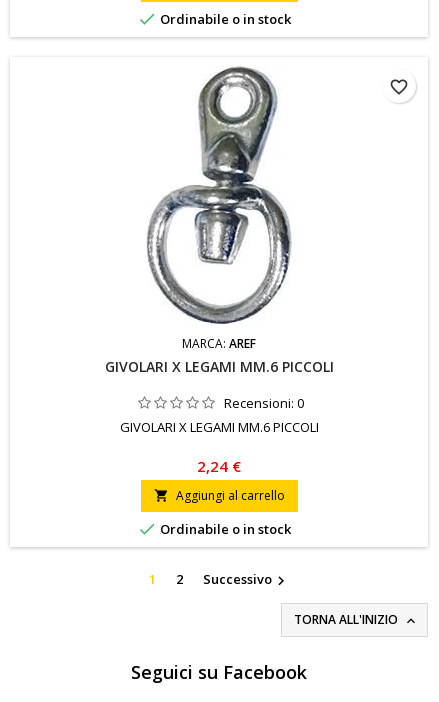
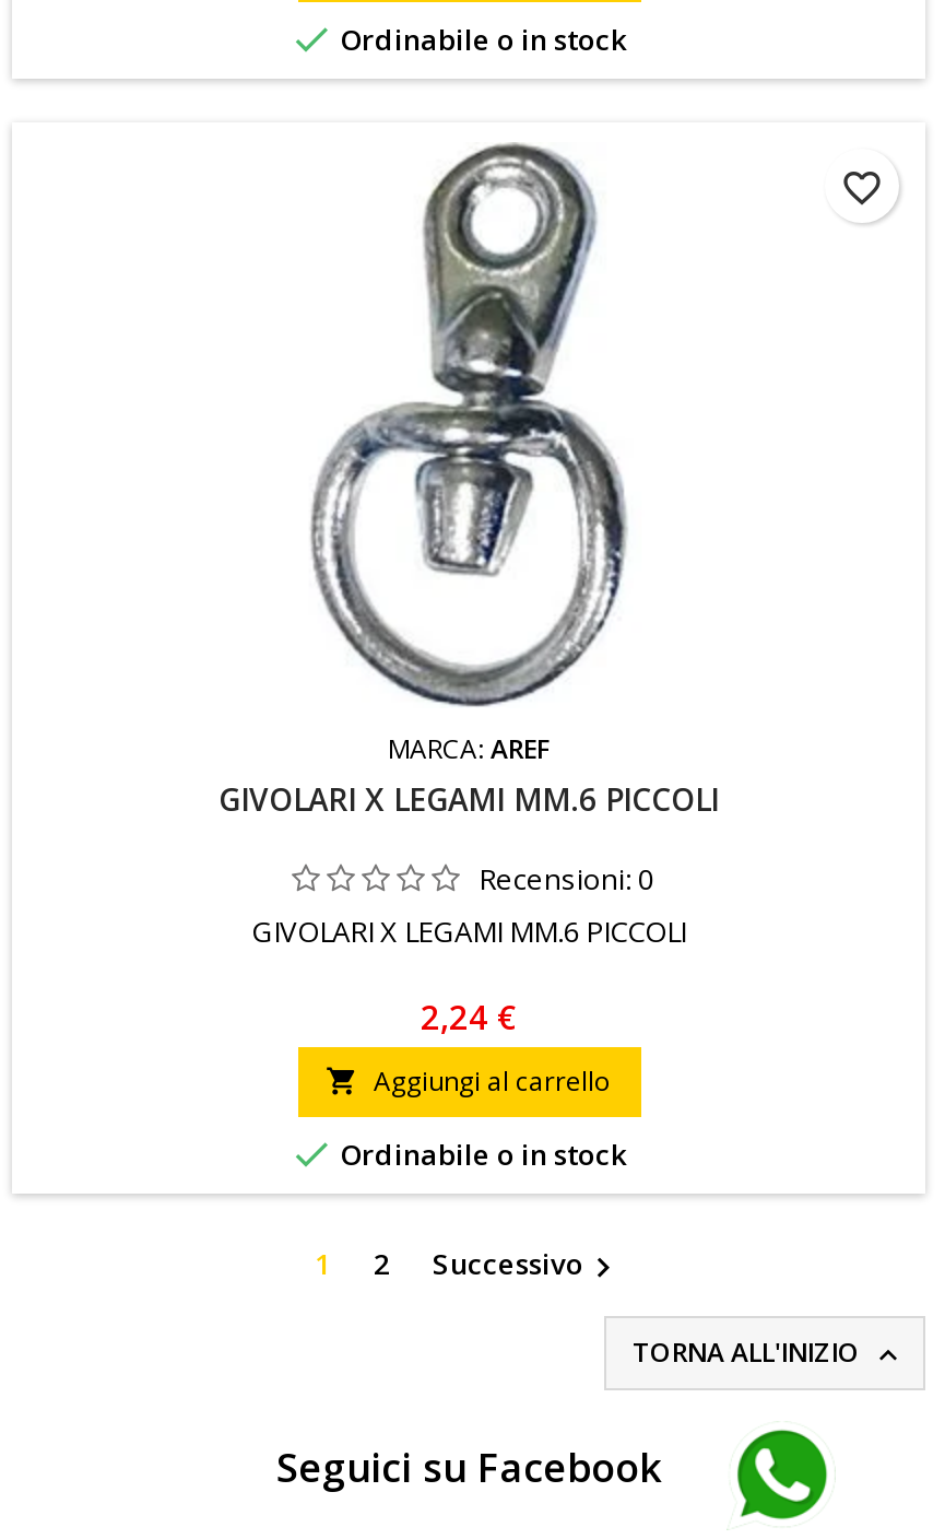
+ [image]
